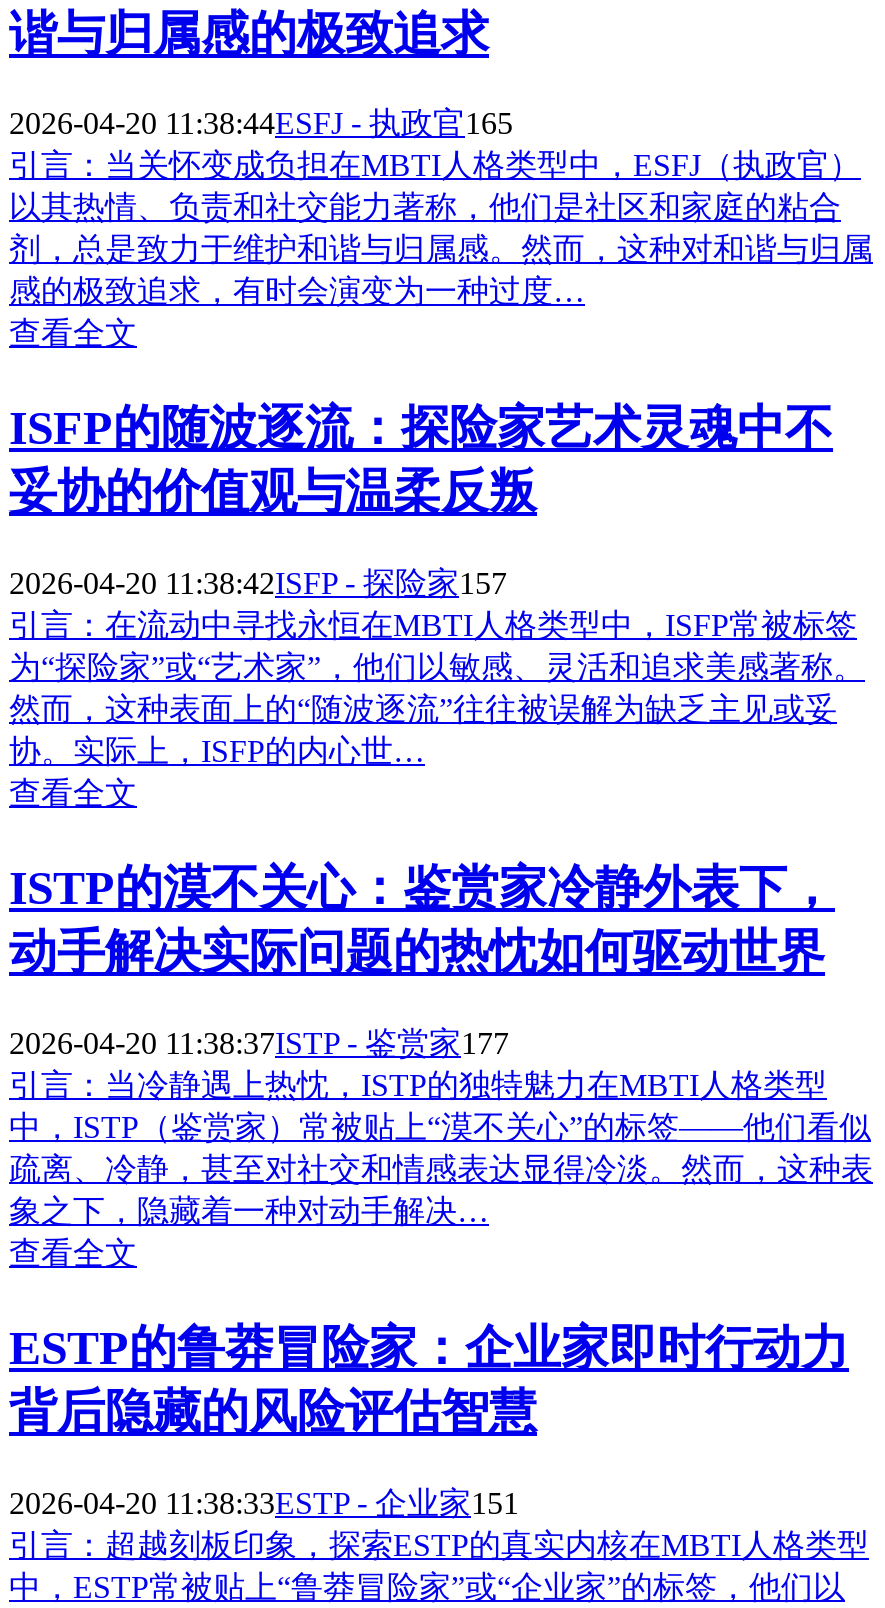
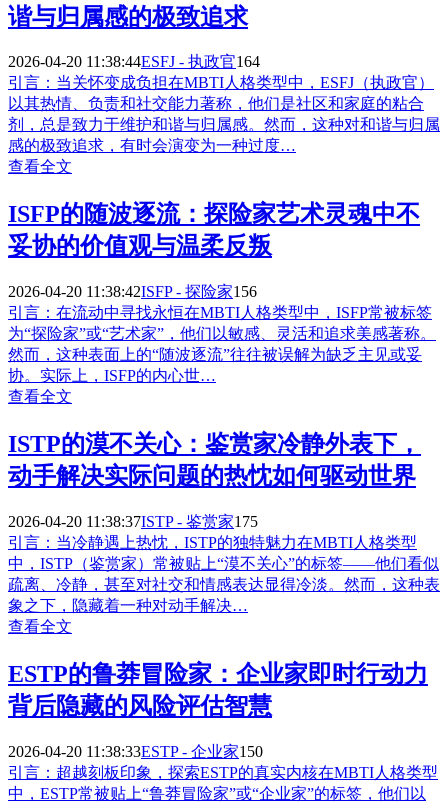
- 2026-04-20 11:38:44ESFJ - 执政官165
+ 2026-04-20 11:38:44ESFJ - 执政官164

- 2026-04-20 11:38:42ISFP - 探险家157
+ 2026-04-20 11:38:42ISFP - 探险家156

- 2026-04-20 11:38:37ISTP - 鉴赏家177
+ 2026-04-20 11:38:37ISTP - 鉴赏家175

- 2026-04-20 11:38:33ESTP - 企业家151
+ 2026-04-20 11:38:33ESTP - 企业家150
